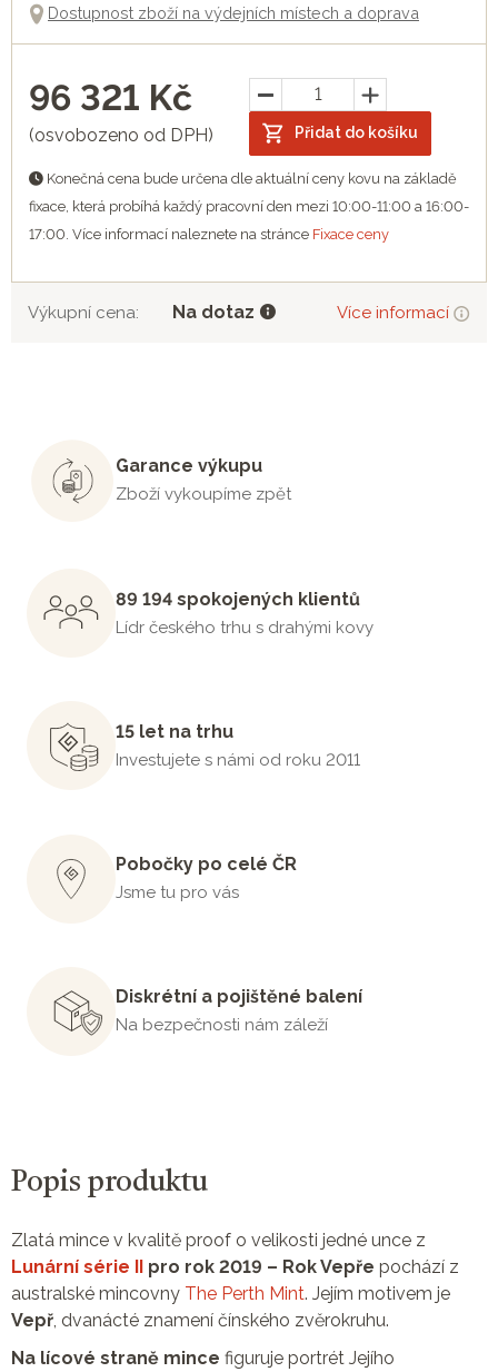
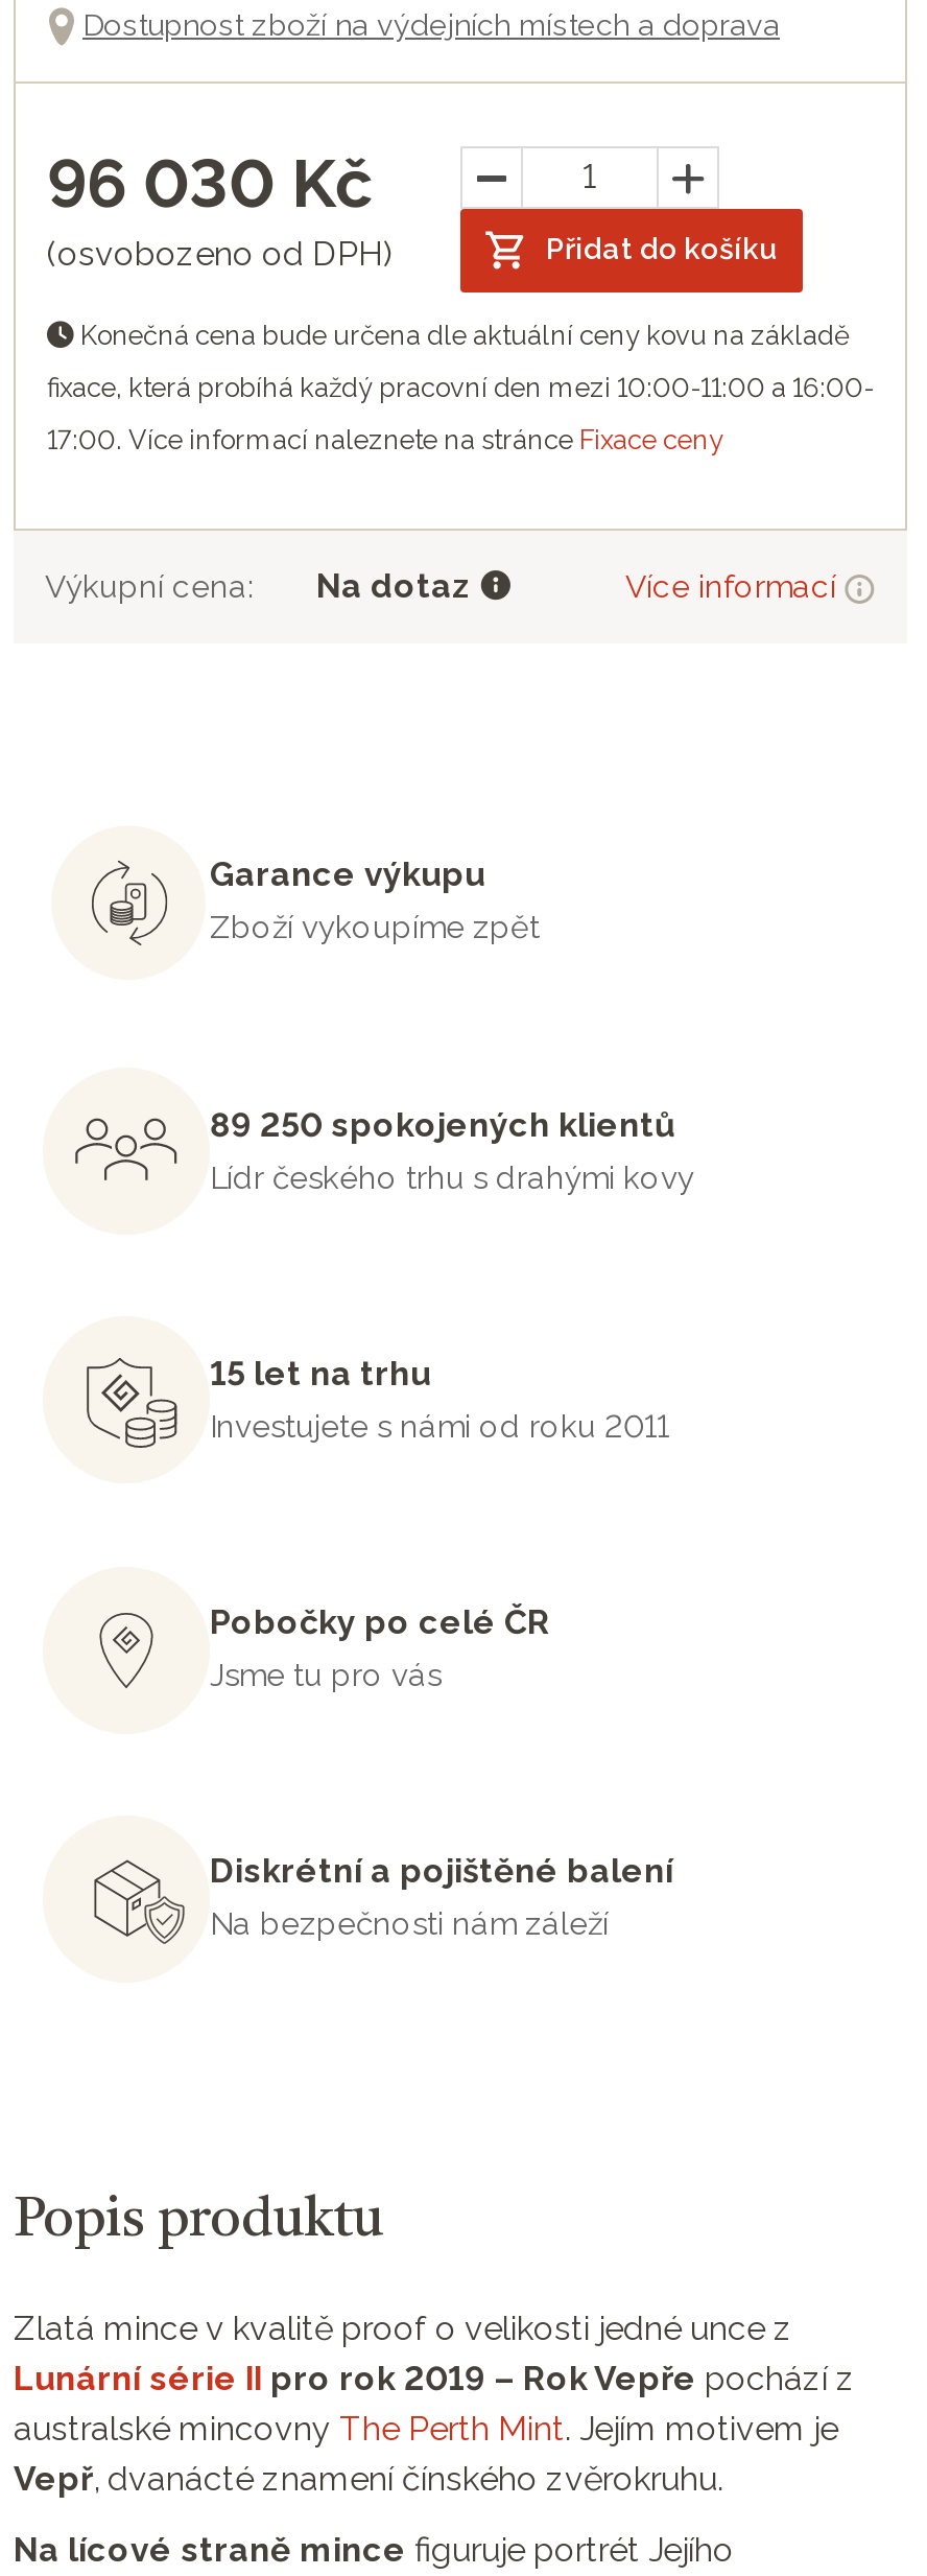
- 96 321 Kč
+ 96 030 Kč

- 89 194 spokojených klientů
+ 89 250 spokojených klientů
